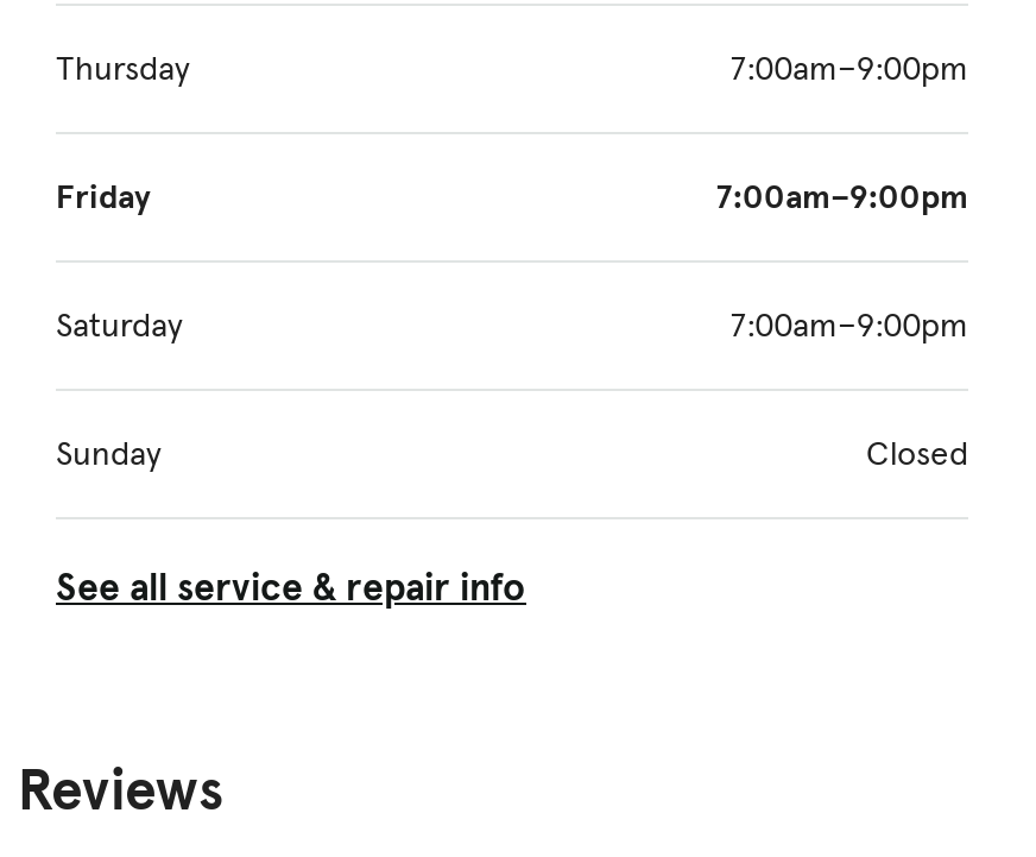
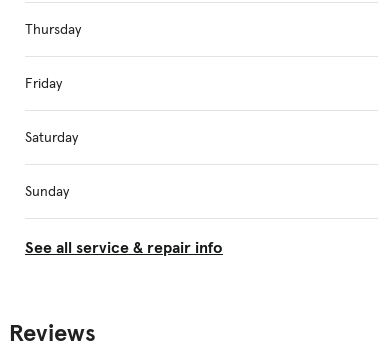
- 7:00am–9:00pm

- 7:00am–9:00pm

- 7:00am–9:00pm

- Closed
